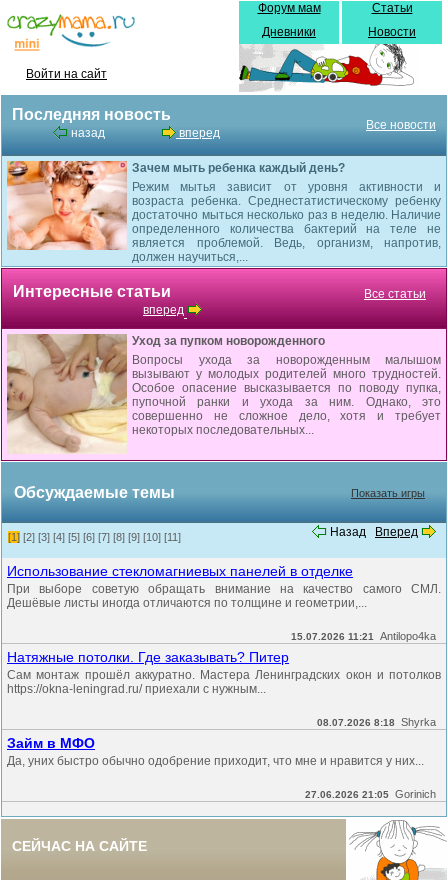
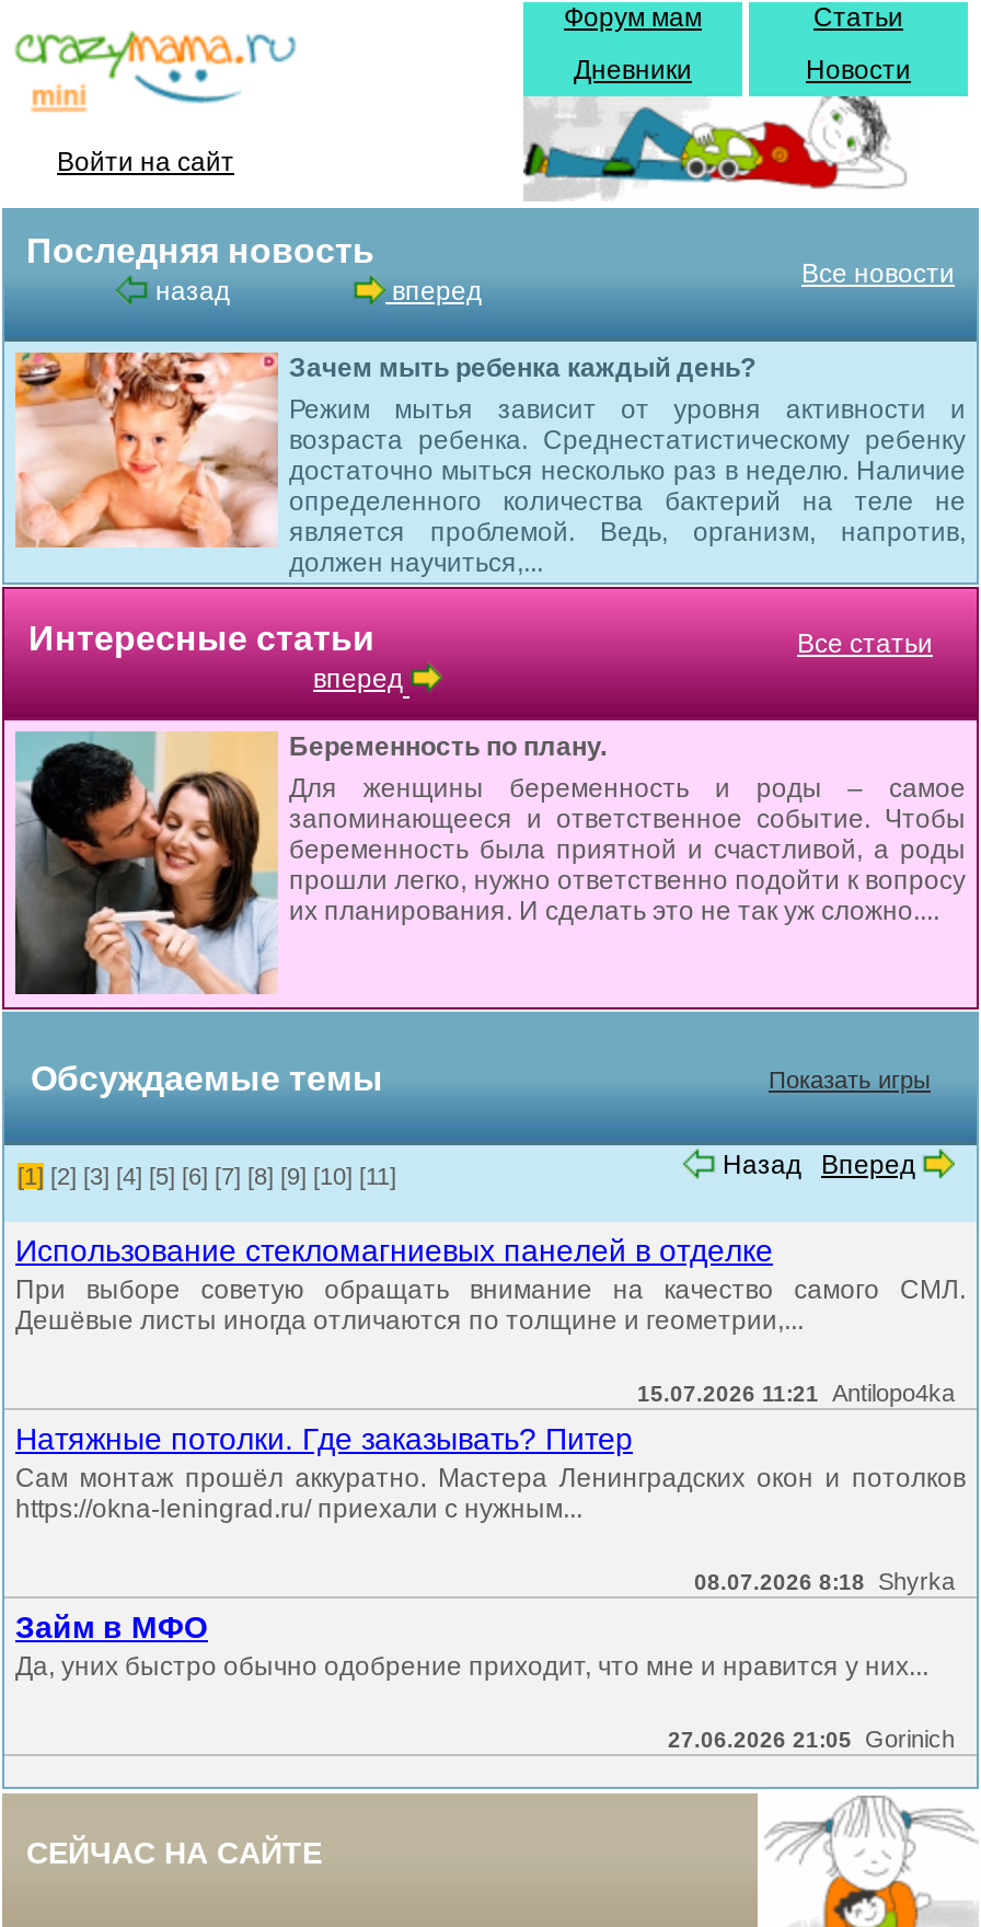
- [image]
- Уход за пупком новорожденного
- Вопросы ухода за новорожденным малышом
- вызывают у молодых родителей много трудностей.
- Особое опасение высказывается по поводу пупка,
- пупочной ранки и ухода за ним. Однако, это
- совершенно не сложное дело, хотя и требует
- некоторых последовательных...
+ [image]
+ Беременность по плану.
+ Для женщины беременность и роды – самое
+ запоминающееся и ответственное событие. Чтобы
+ беременность была приятной и счастливой, а роды
+ прошли легко, нужно ответственно подойти к вопросу
+ их планирования. И сделать это не так уж сложно....
